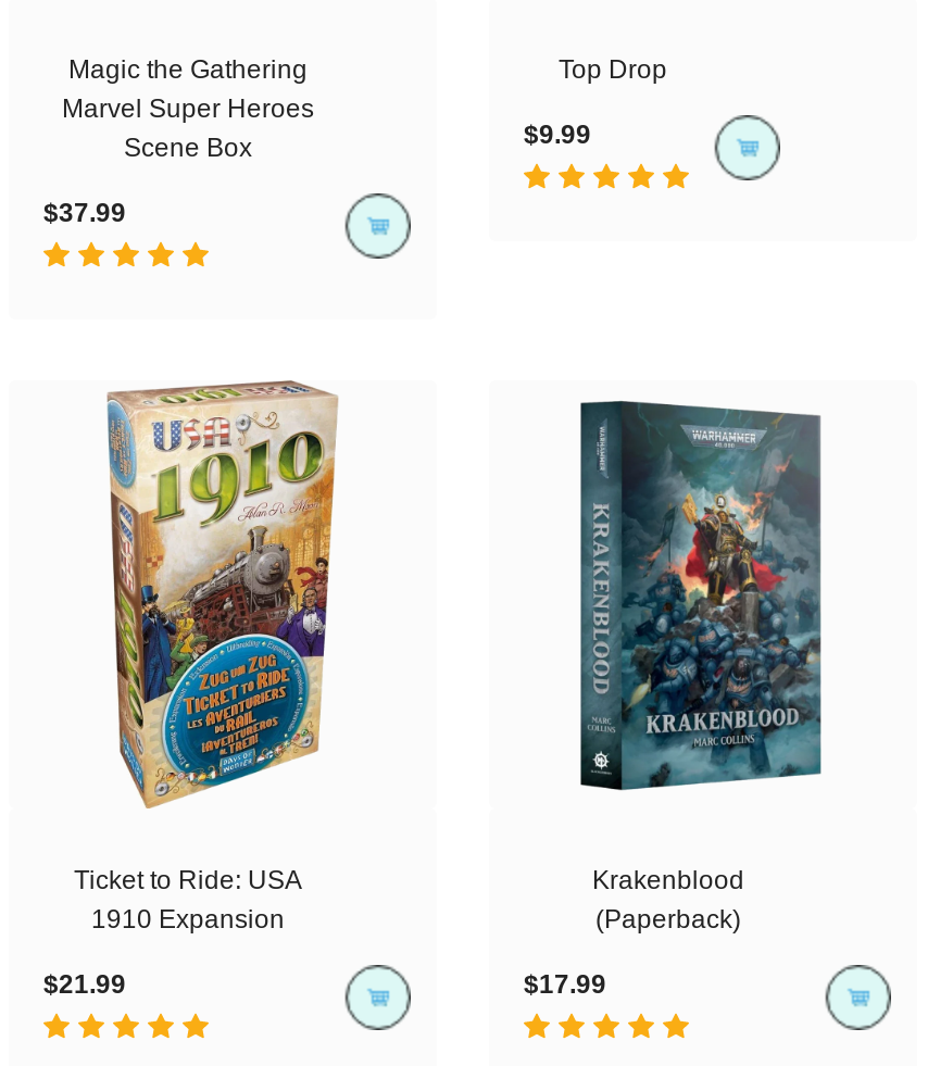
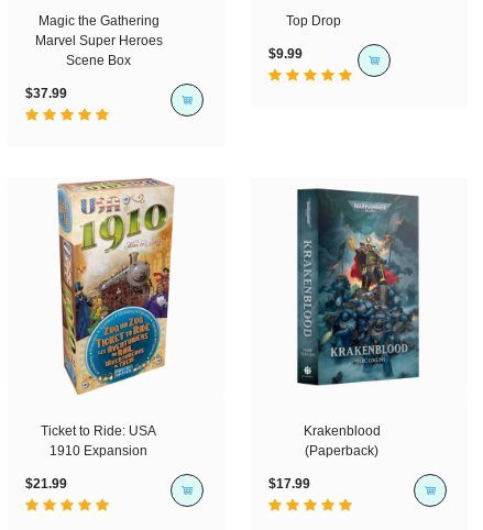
- [image]
+ [image]

- [image]
+ [image]

- [image]
+ [image]

- [image]
+ [image]
